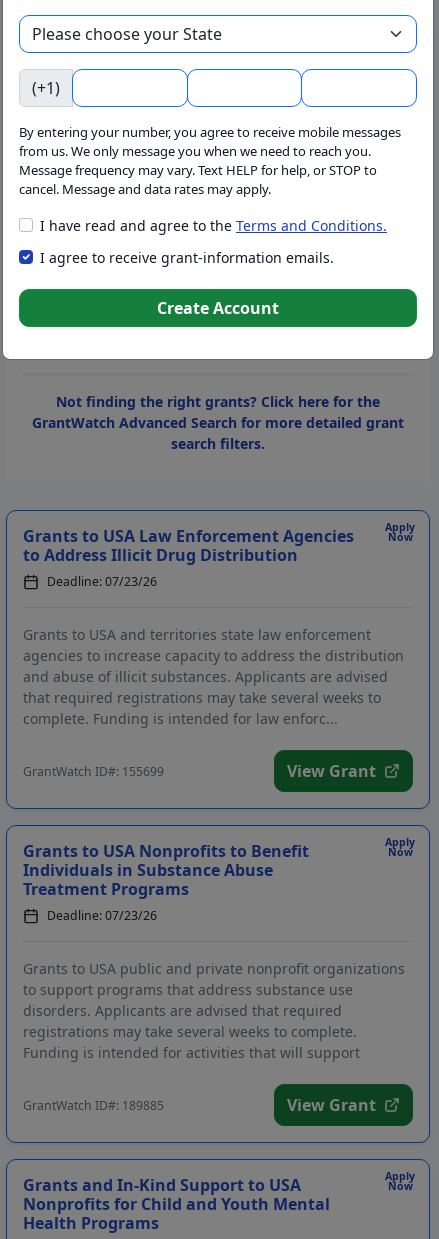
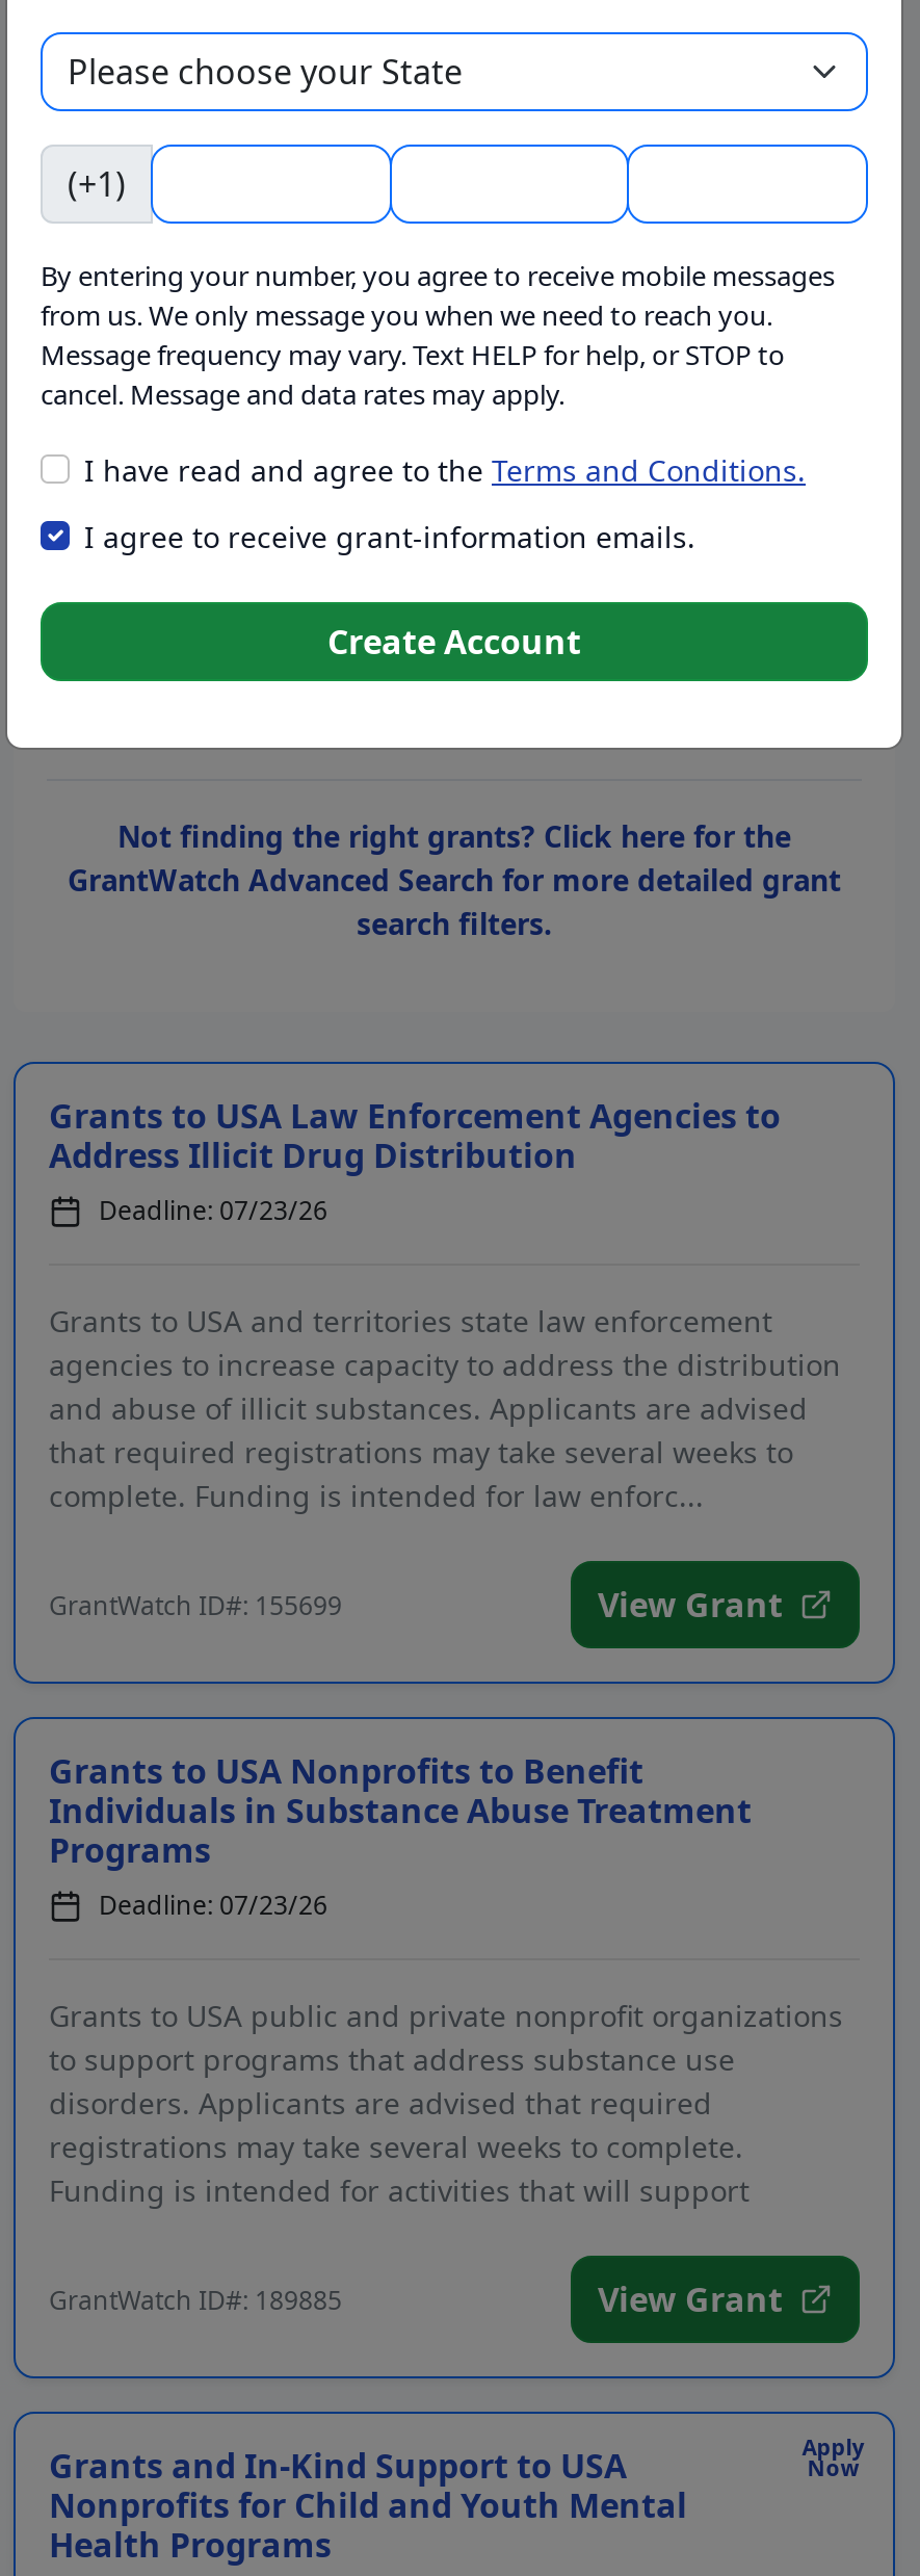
- Apply
- Now
- Grants to USA Law Enforcement Agencies
- to Address Illicit Drug Distribution
+ Grants to USA Law Enforcement Agencies to
+ Address Illicit Drug Distribution

- Apply
- Now
